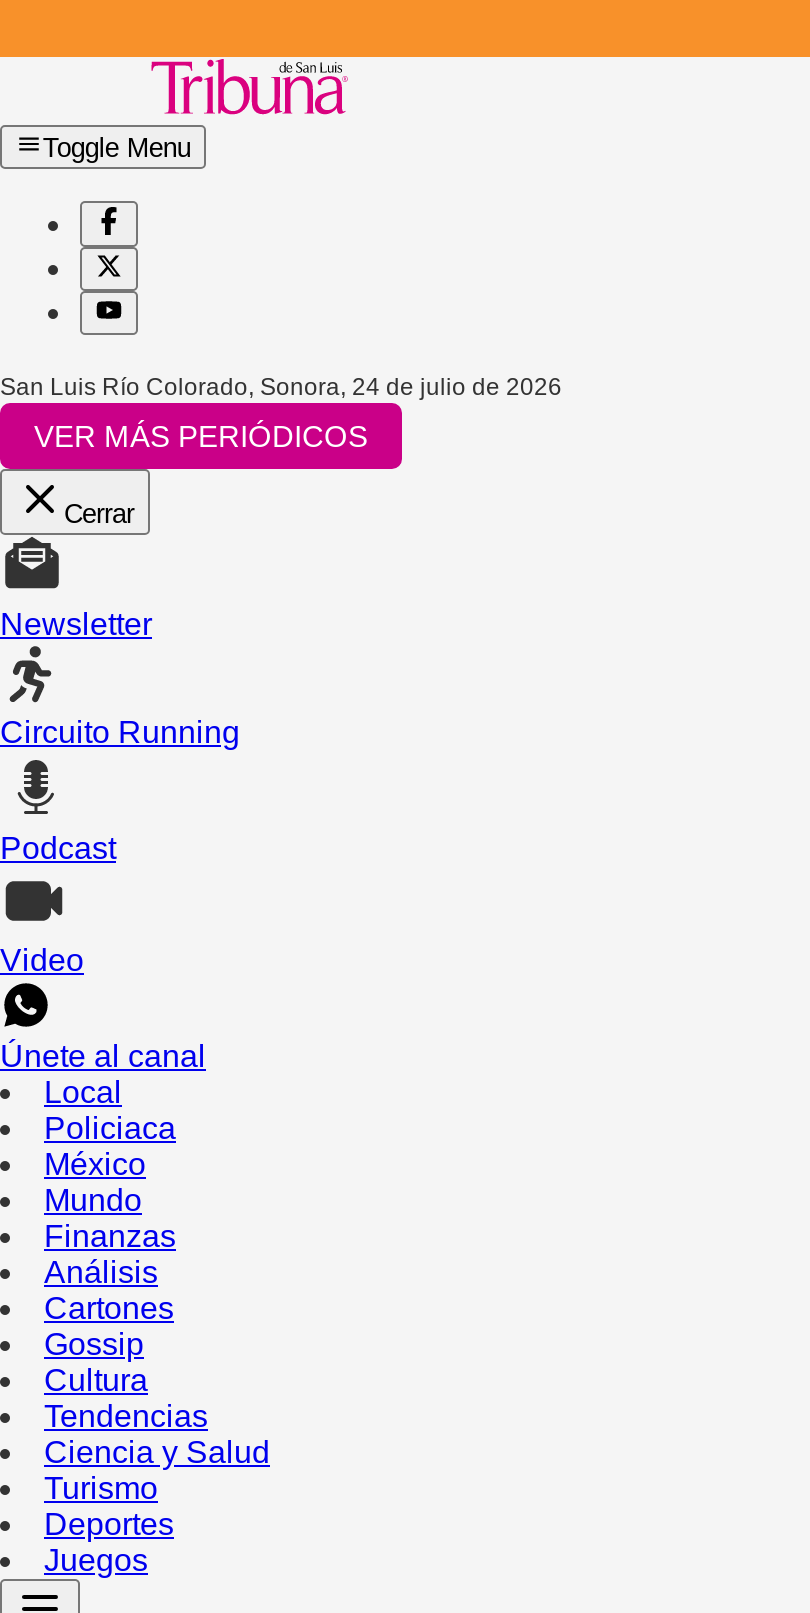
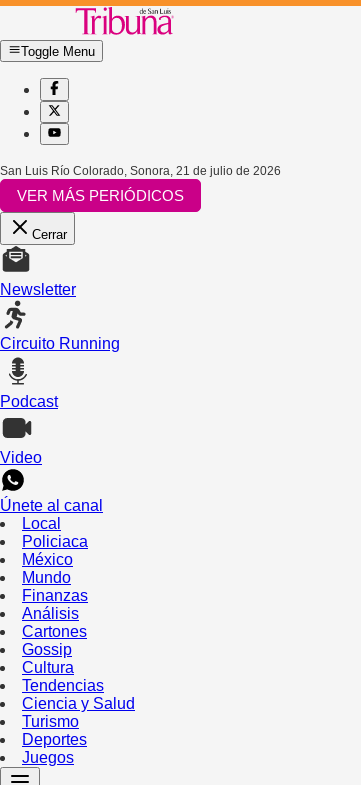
- San Luis Río Colorado, Sonora, 24 de julio de 2026
+ San Luis Río Colorado, Sonora, 21 de julio de 2026
